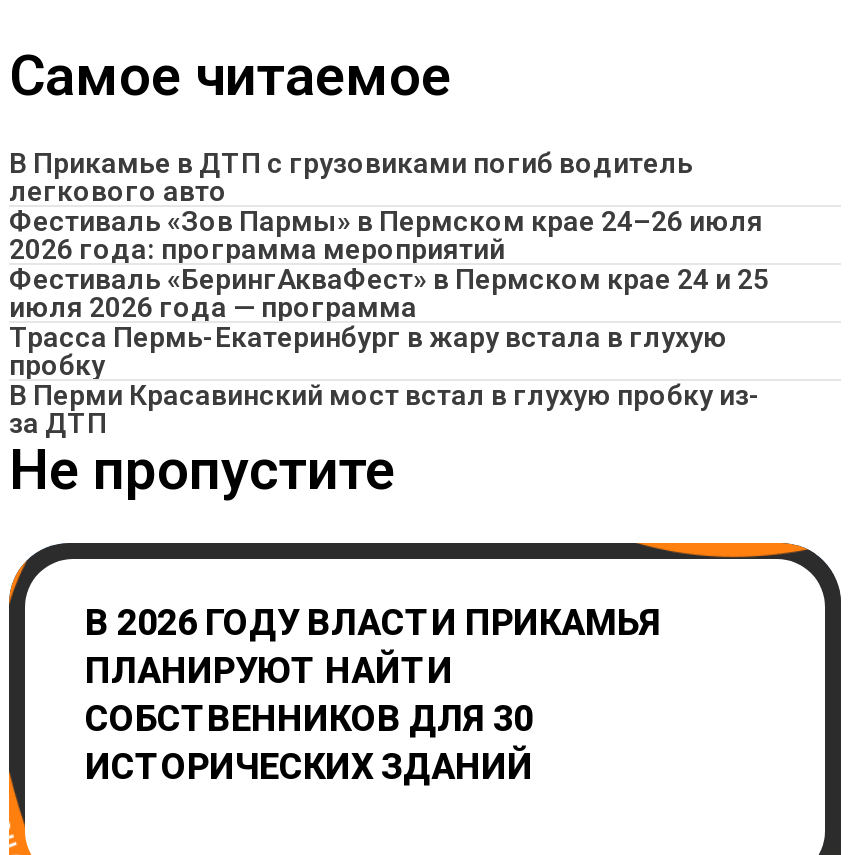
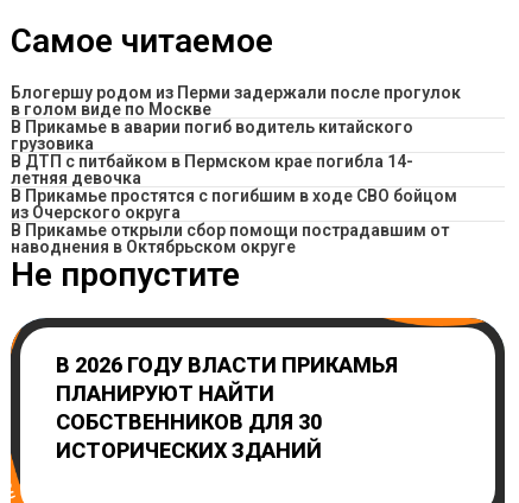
- В Прикамье в ДТП с грузовиками погиб водитель
- легкового авто
- Фестиваль «Зов Пармы» в Пермском крае 24–26 июля
- 2026 года: программа мероприятий
- Фестиваль «БерингАкваФест» в Пермском крае 24 и 25
- июля 2026 года — программа
- Трасса Пермь-Екатеринбург в жару встала в глухую
- пробку
- В Перми Красавинский мост встал в глухую пробку из-
- за ДТП
+ Блогершу родом из Перми задержали после прогулок
+ в голом виде по Москве
+ В Прикамье в аварии погиб водитель китайского
+ грузовика
+ В ДТП с питбайком в Пермском крае погибла 14-
+ летняя девочка
+ В Прикамье простятся с погибшим в ходе СВО бойцом
+ из Очерского округа
+ В Прикамье открыли сбор помощи пострадавшим от
+ наводнения в Октябрьском округе
